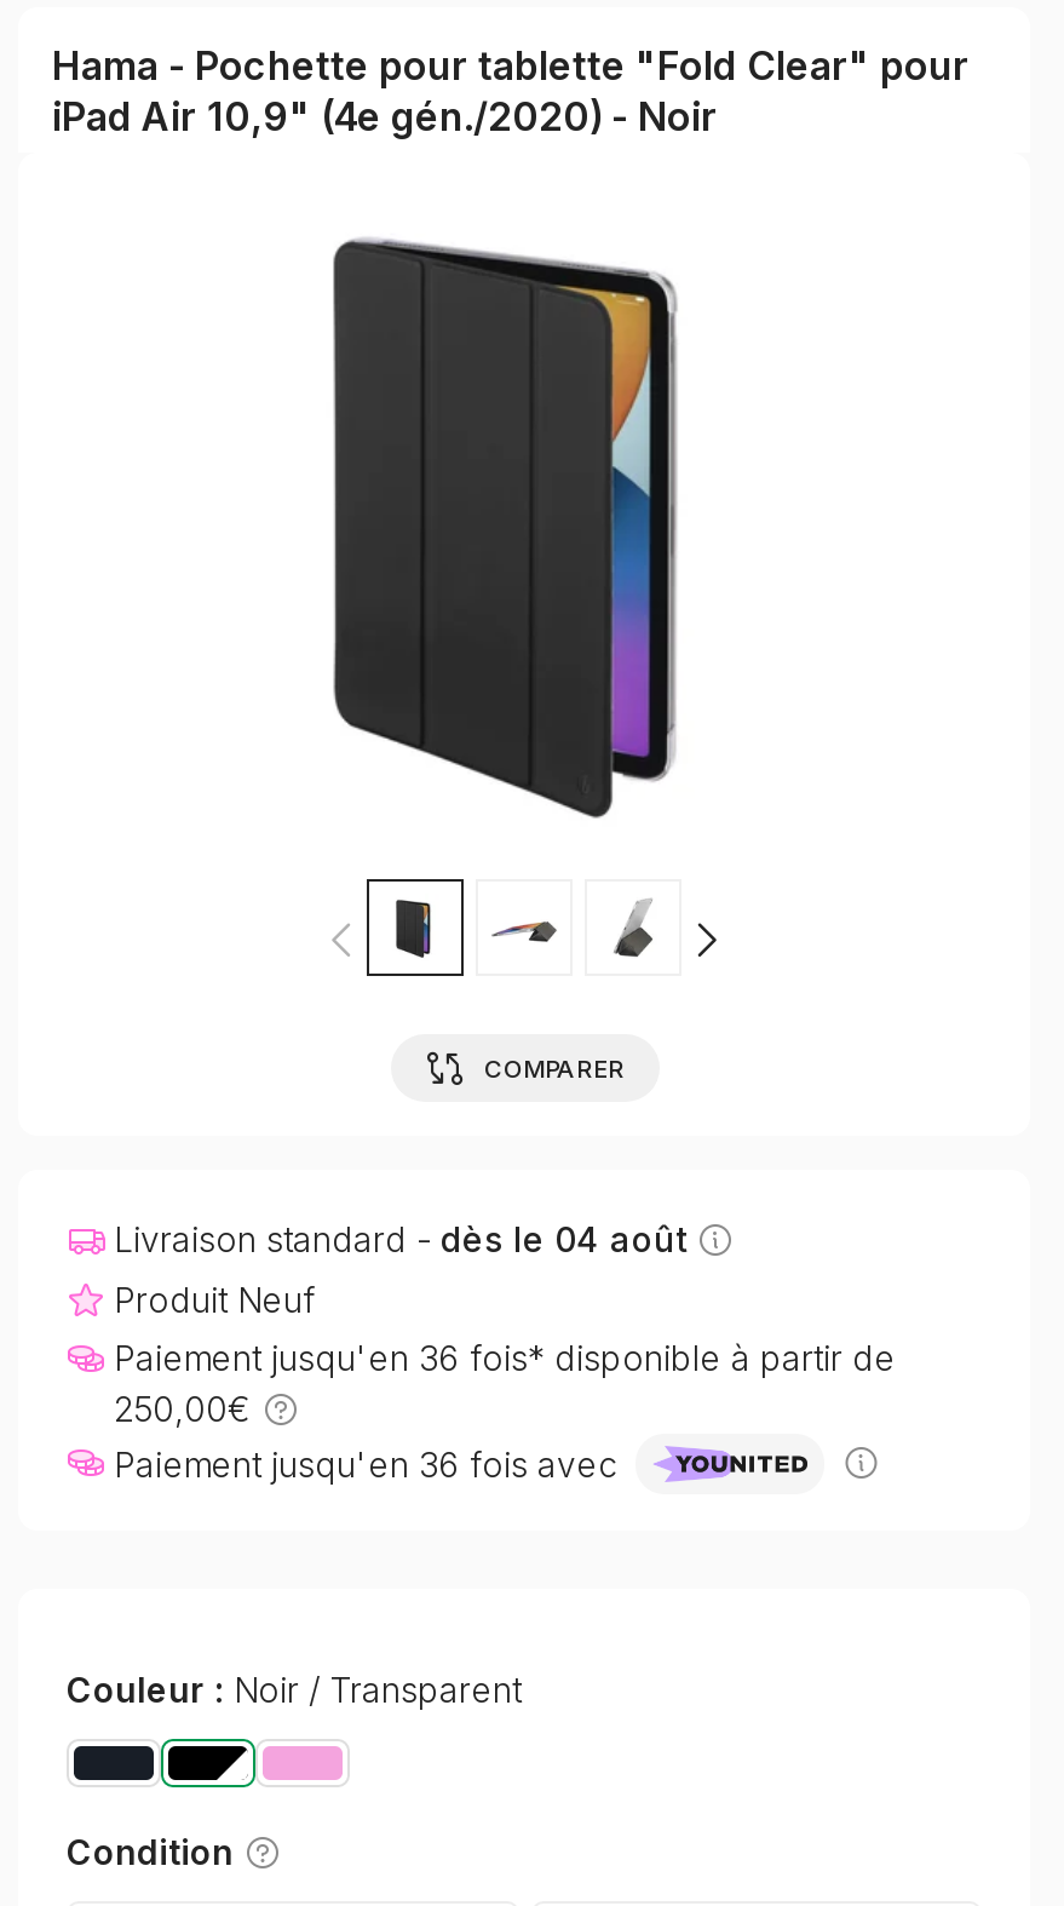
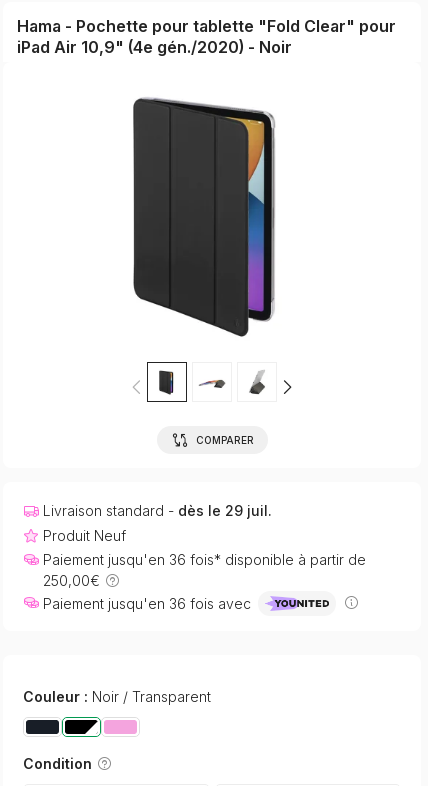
- Livraison standard - dès le 04 août
+ Livraison standard - dès le 29 juil.
